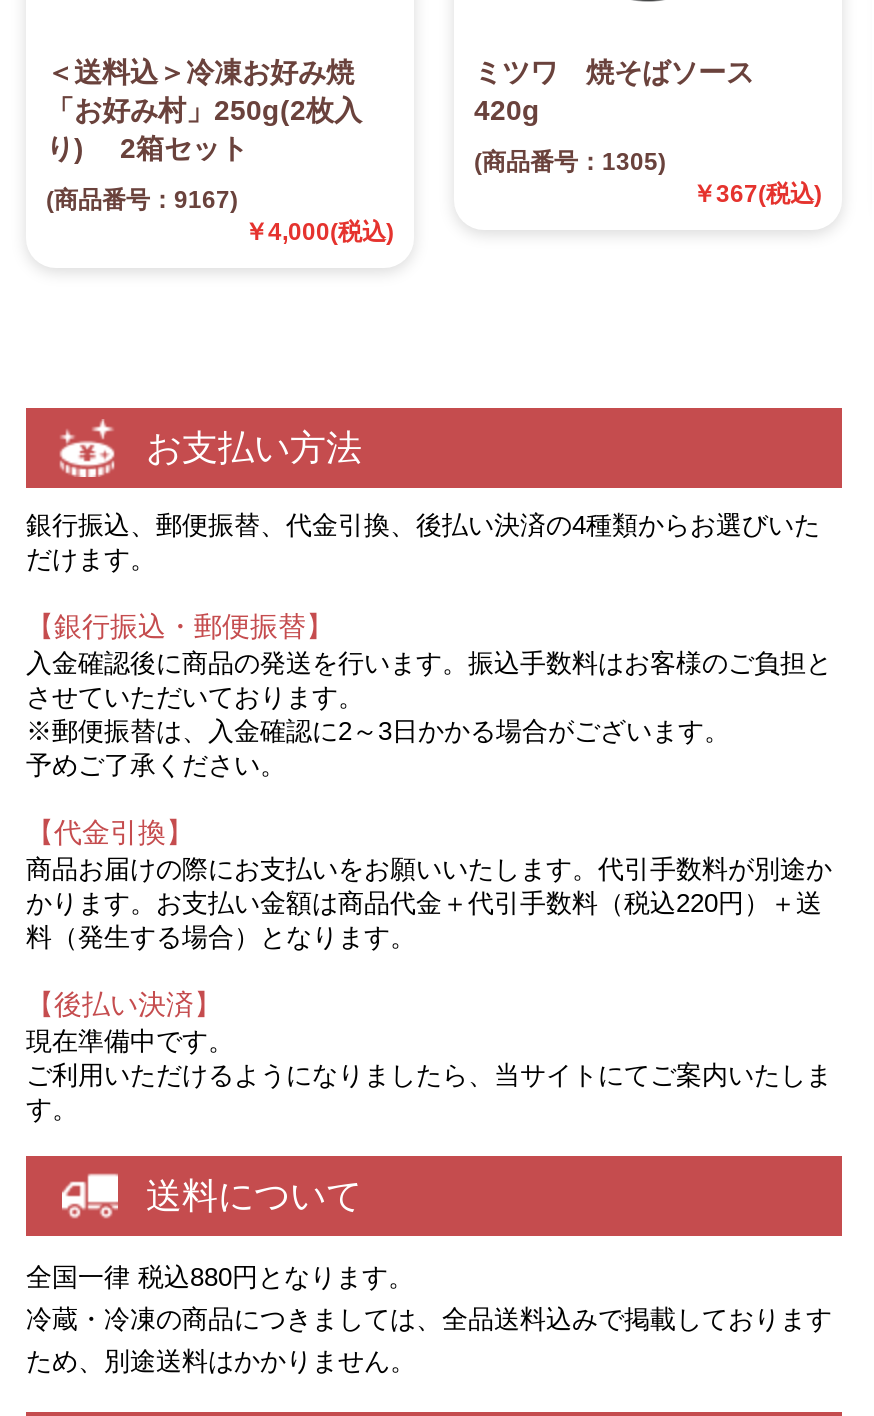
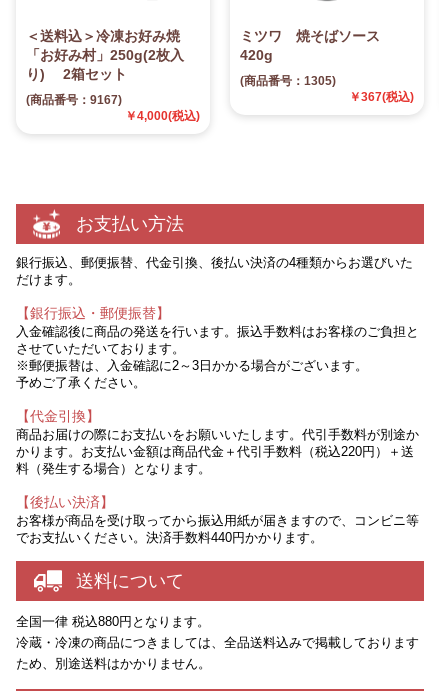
- 現在準備中です。
- ご利用いただけるようになりましたら、当サイトにてご案内いたしま
- す。
+ お客様が商品を受け取ってから振込用紙が届きますので、コンビニ等
+ でお支払いください。決済手数料440円かかります。
